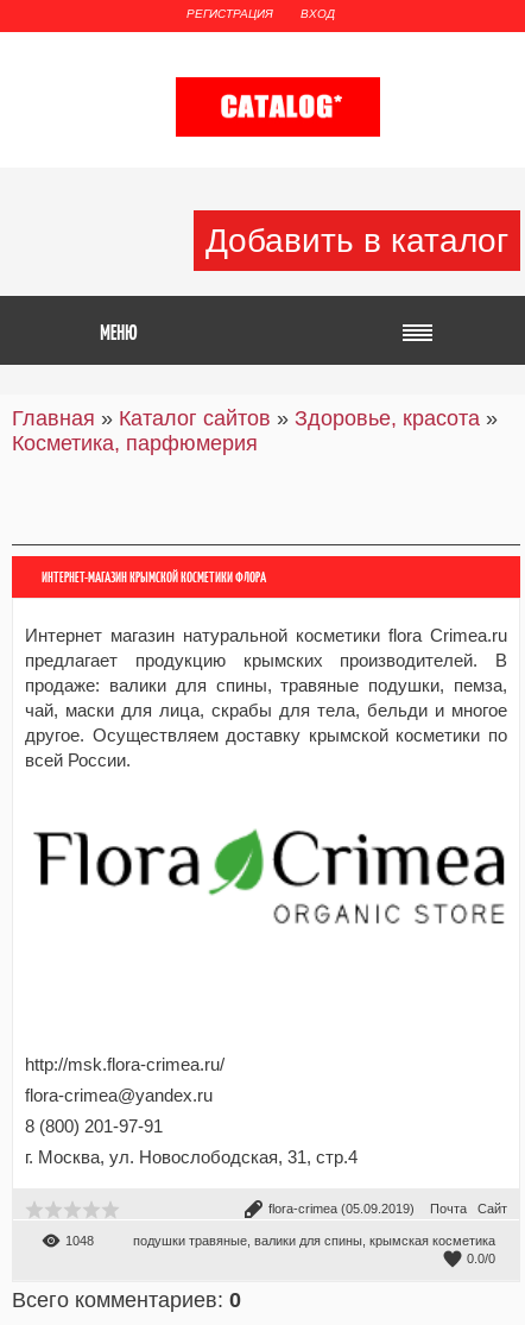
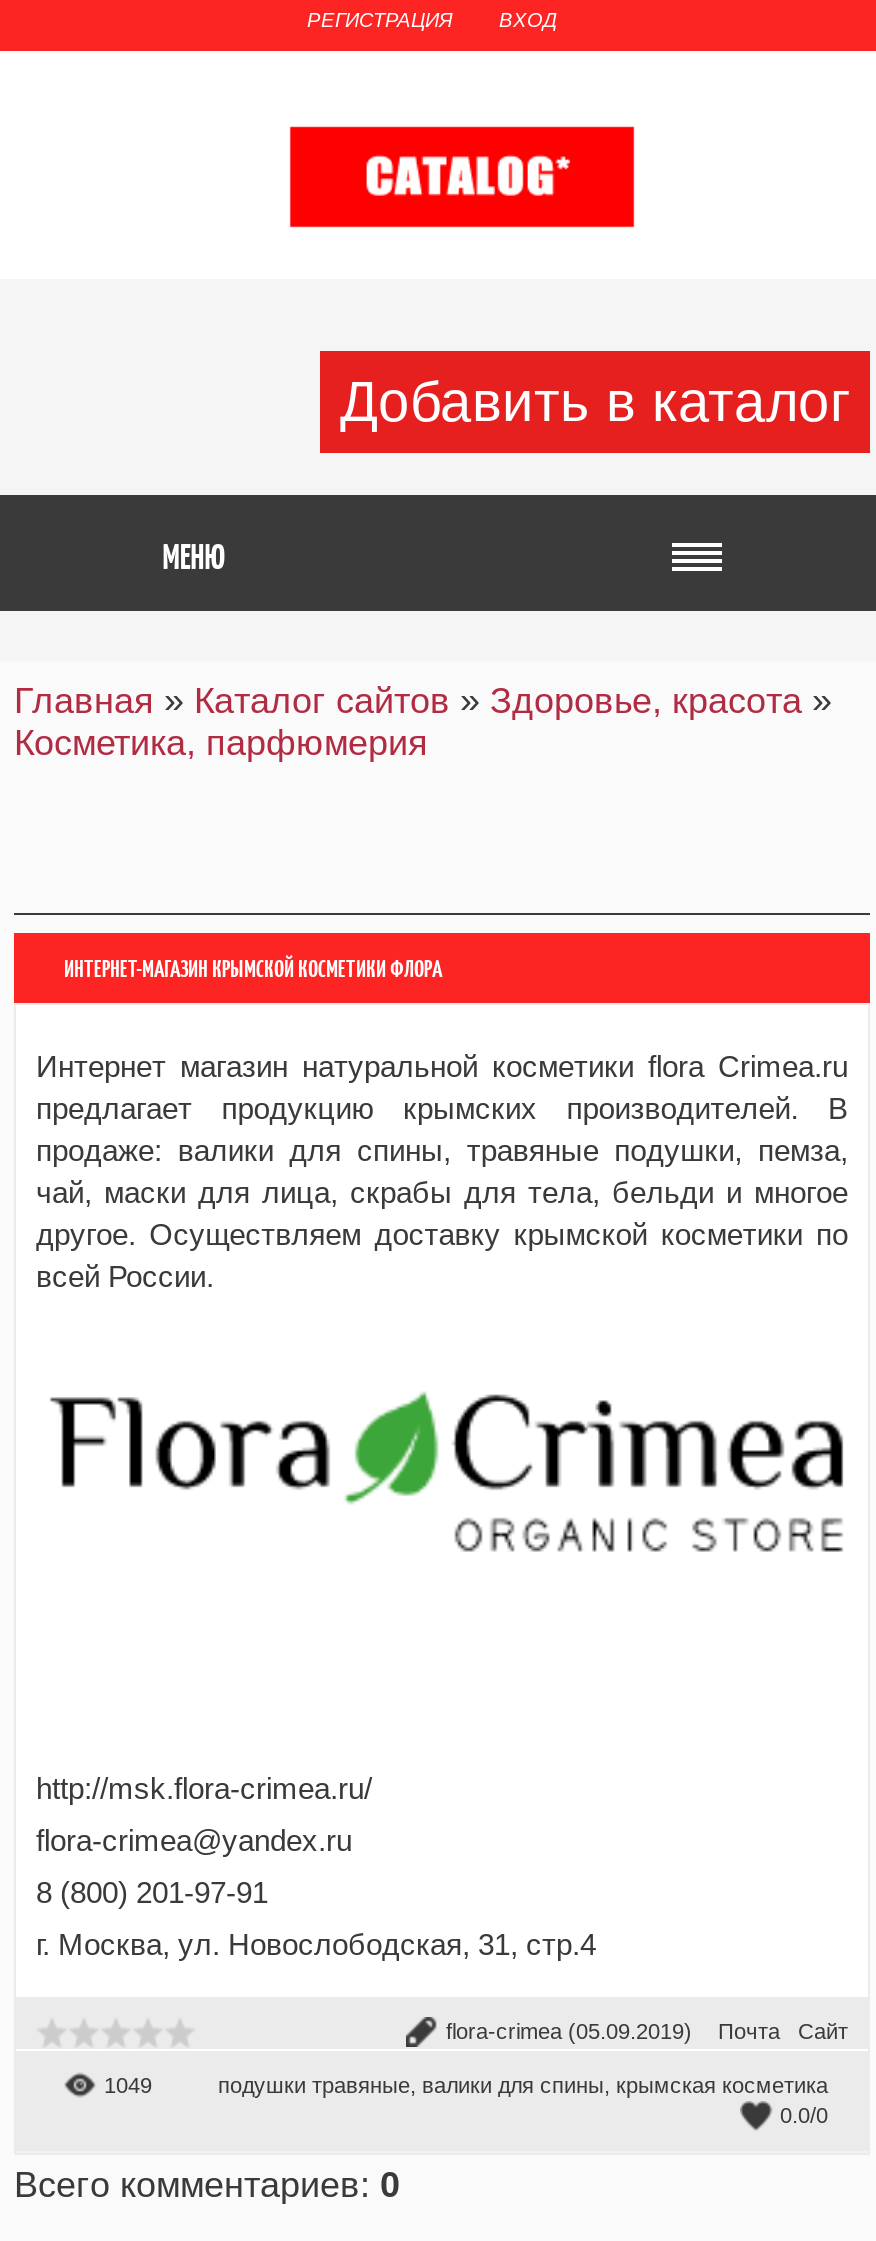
- 1048
+ 1049
